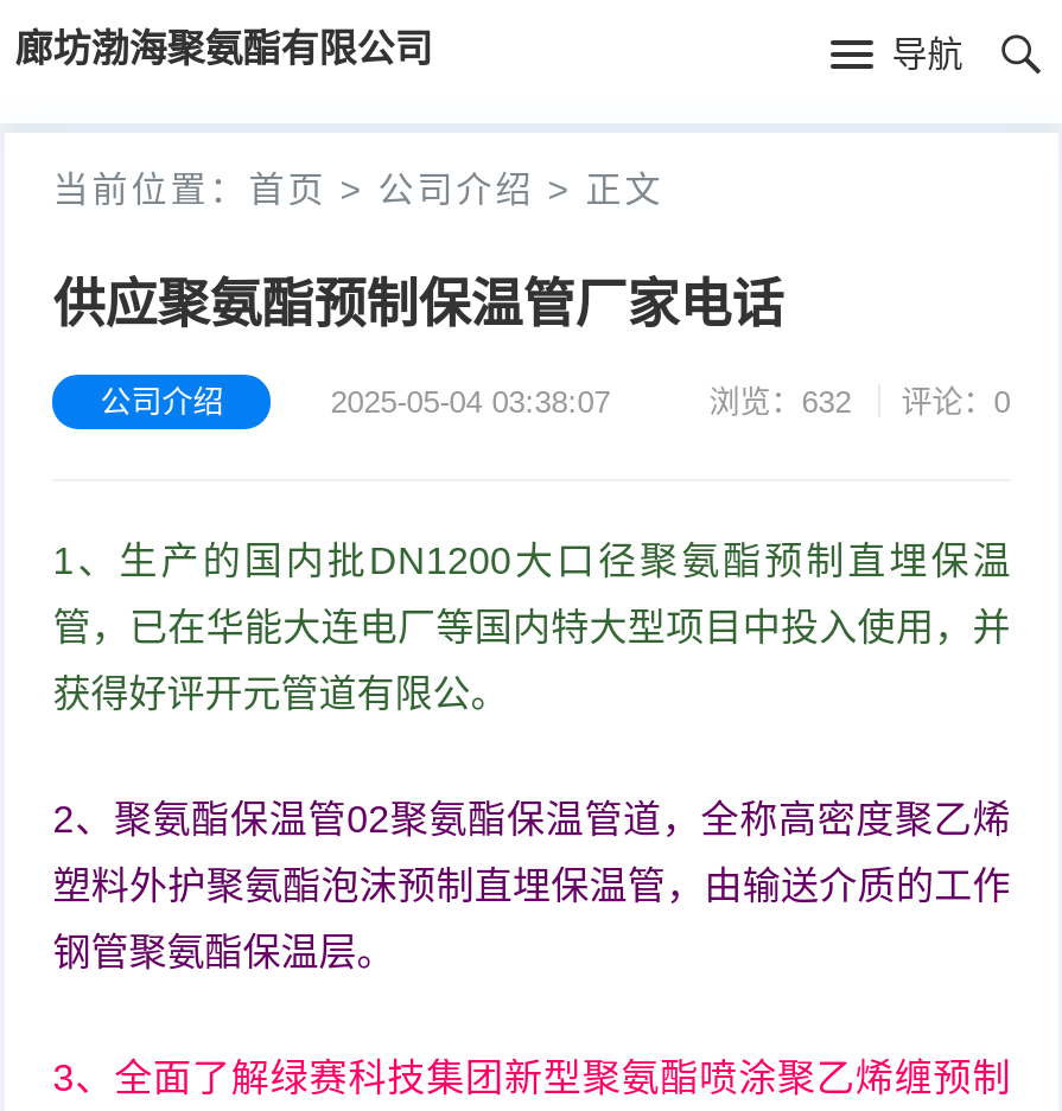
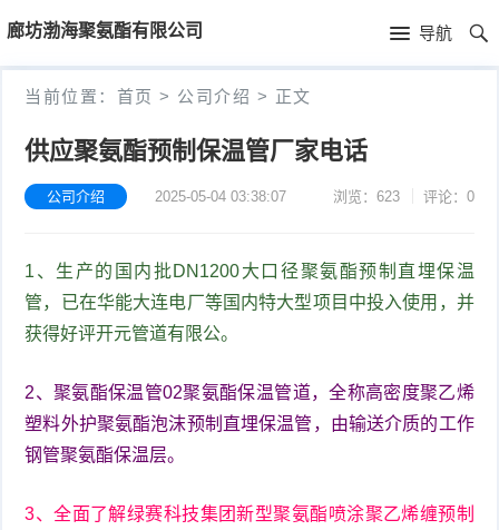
- 浏览：632 评论：0
+ 浏览：623 评论：0
